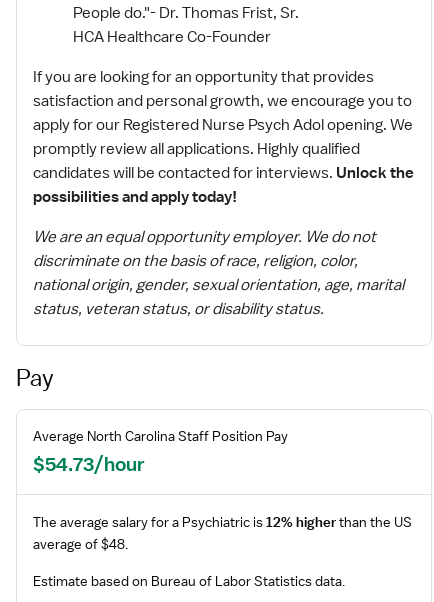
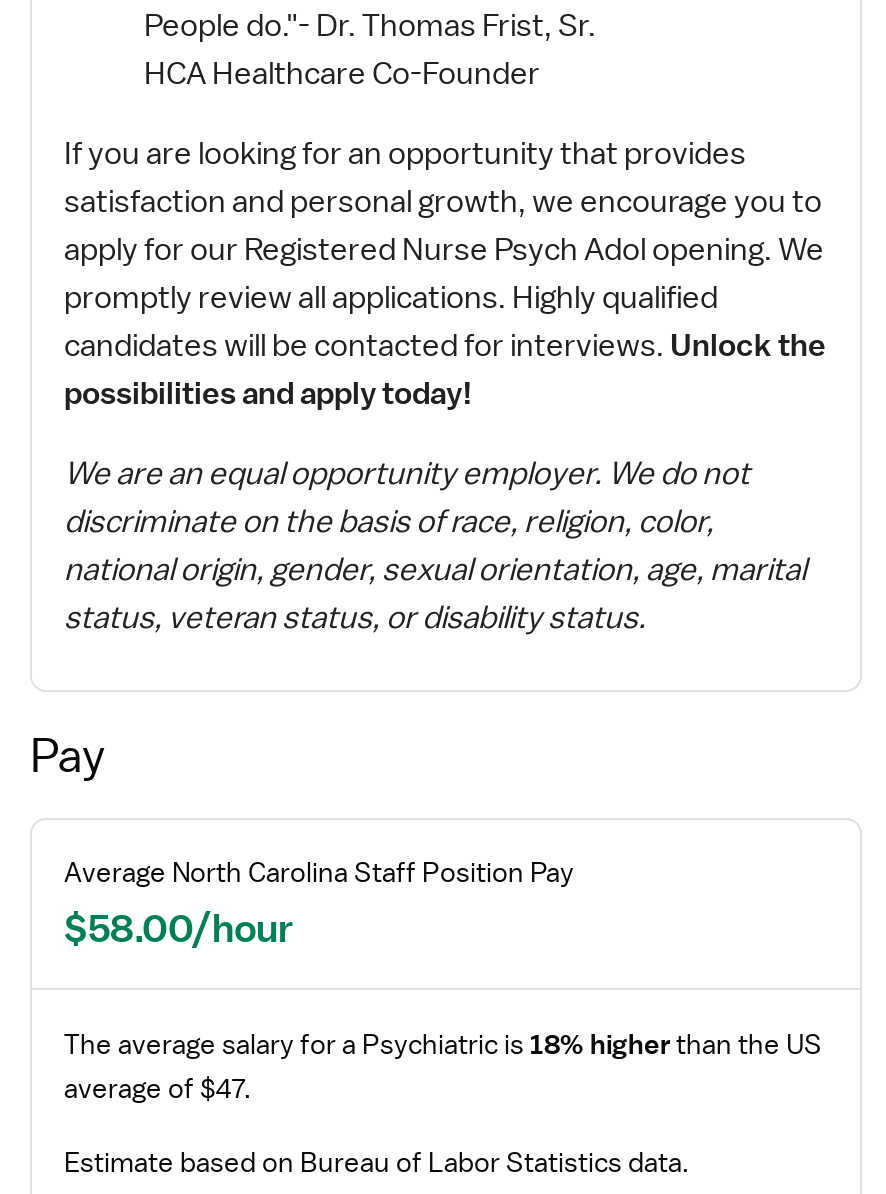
- $54.73/hour
+ $58.00/hour

- The average salary for a Psychiatric is 12% higherthan the US
- average of $48.
+ The average salary for a Psychiatric is 18% higherthan the US
+ average of $47.
